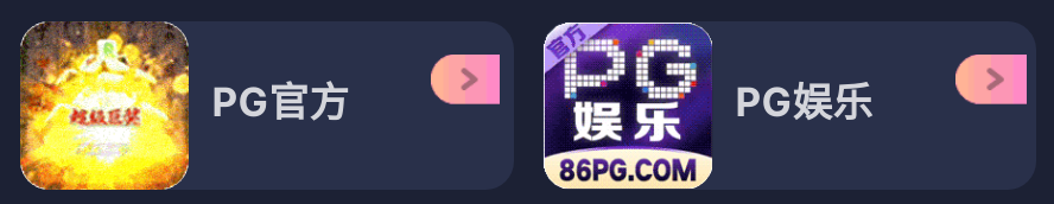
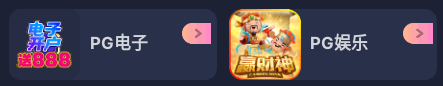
- [image]
- PG官方
+ [image]
+ PG电子

- [image]
+ [image]
